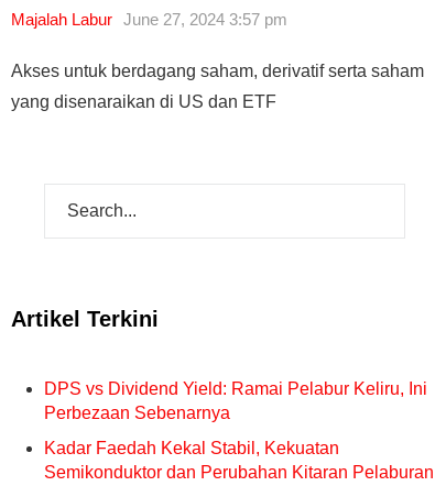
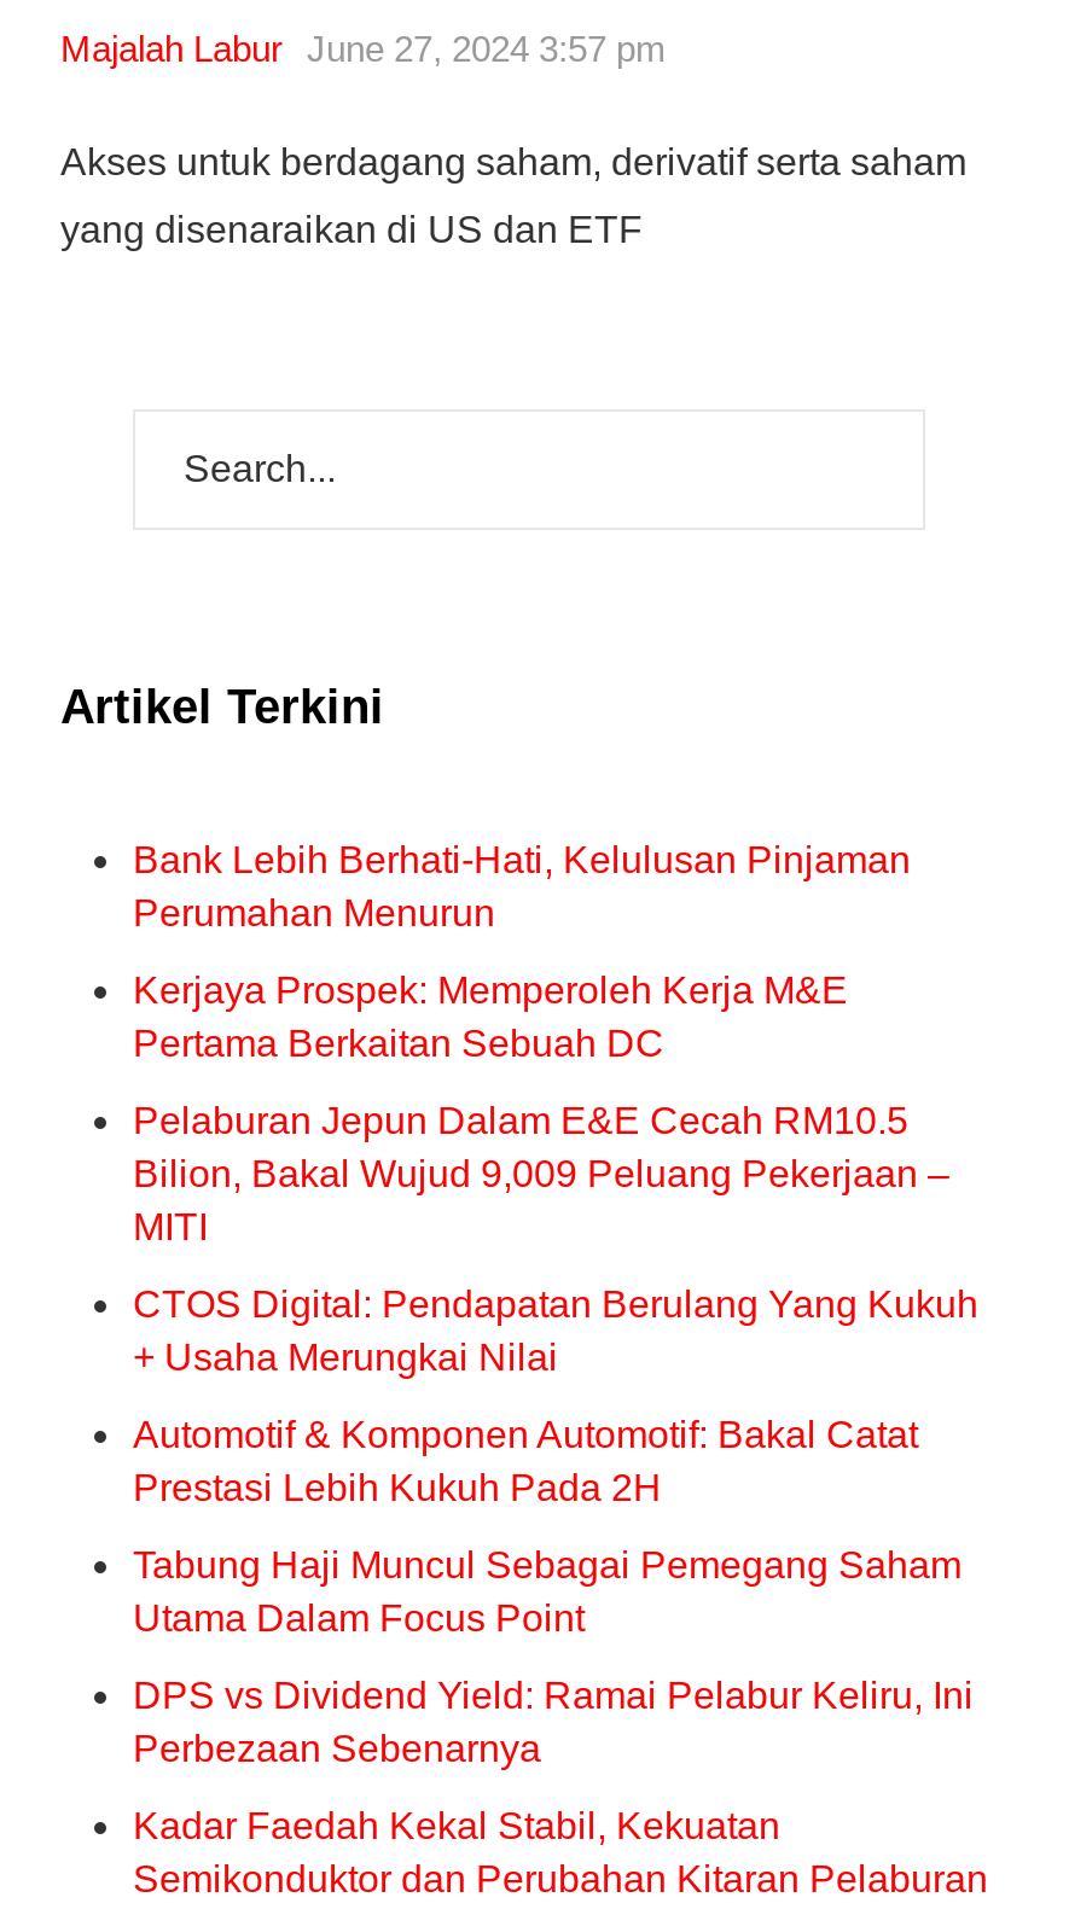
+ Bank Lebih Berhati-Hati, Kelulusan Pinjaman
+ Perumahan Menurun
+ Kerjaya Prospek: Memperoleh Kerja M&E
+ Pertama Berkaitan Sebuah DC
+ Pelaburan Jepun Dalam E&E Cecah RM10.5
+ Bilion, Bakal Wujud 9,009 Peluang Pekerjaan –
+ MITI
+ CTOS Digital: Pendapatan Berulang Yang Kukuh
+ + Usaha Merungkai Nilai
+ Automotif & Komponen Automotif: Bakal Catat
+ Prestasi Lebih Kukuh Pada 2H
+ Tabung Haji Muncul Sebagai Pemegang Saham
+ Utama Dalam Focus Point
